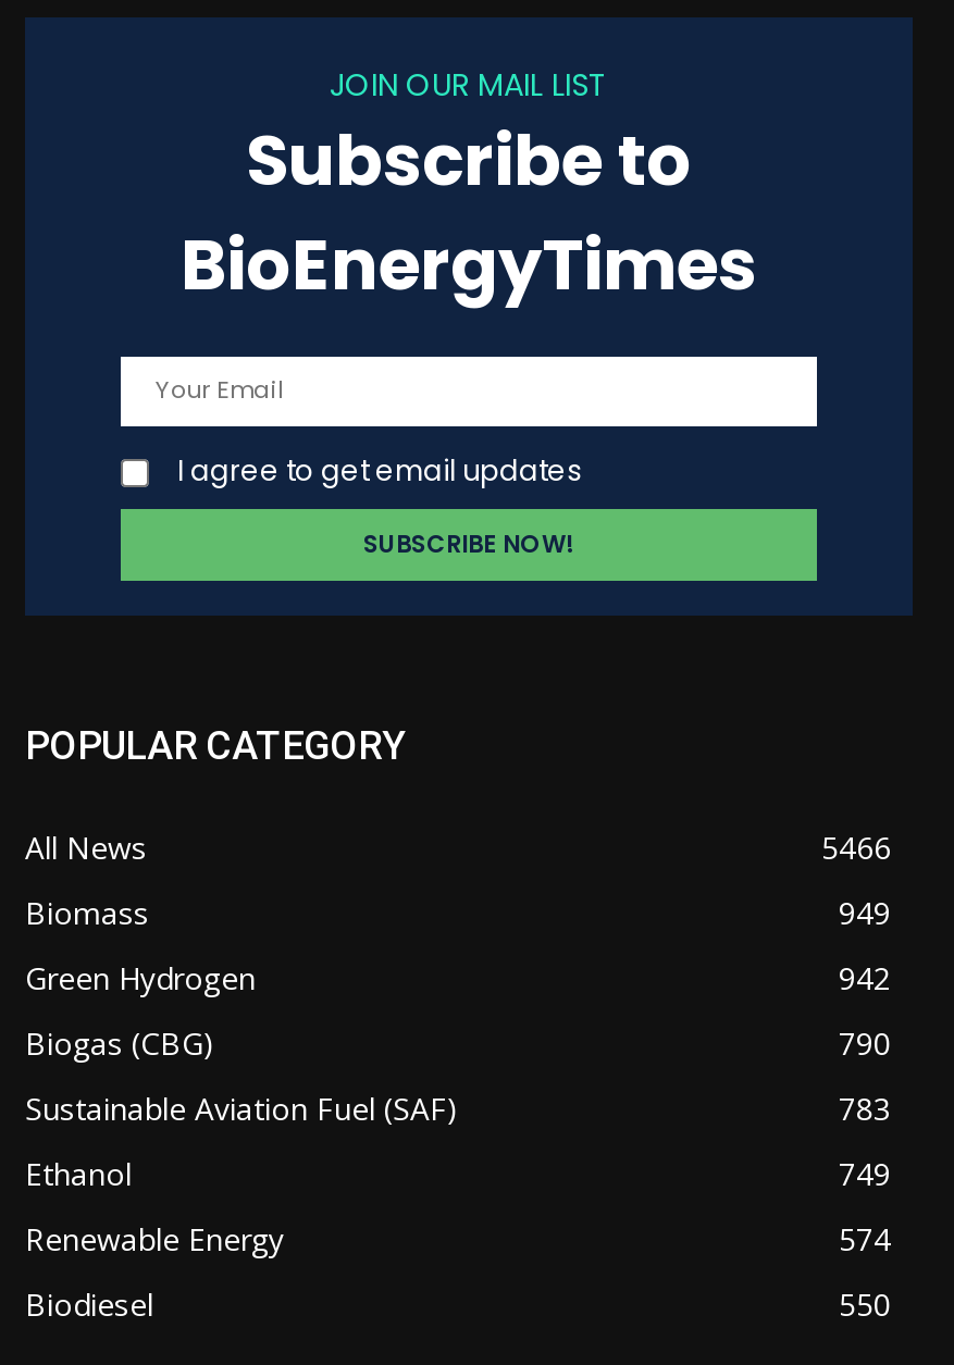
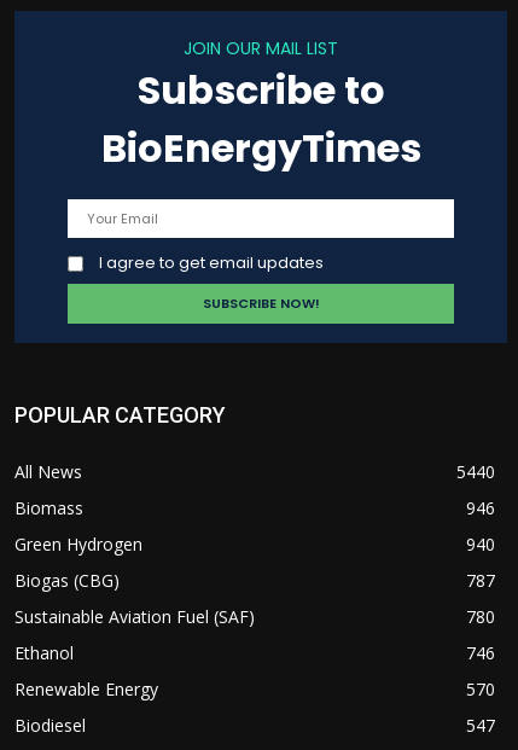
- 5466
+ 5440

- 949
+ 946

- 942
+ 940

- 790
+ 787

- 783
+ 780

- 749
+ 746

- 574
+ 570

- 550
+ 547
